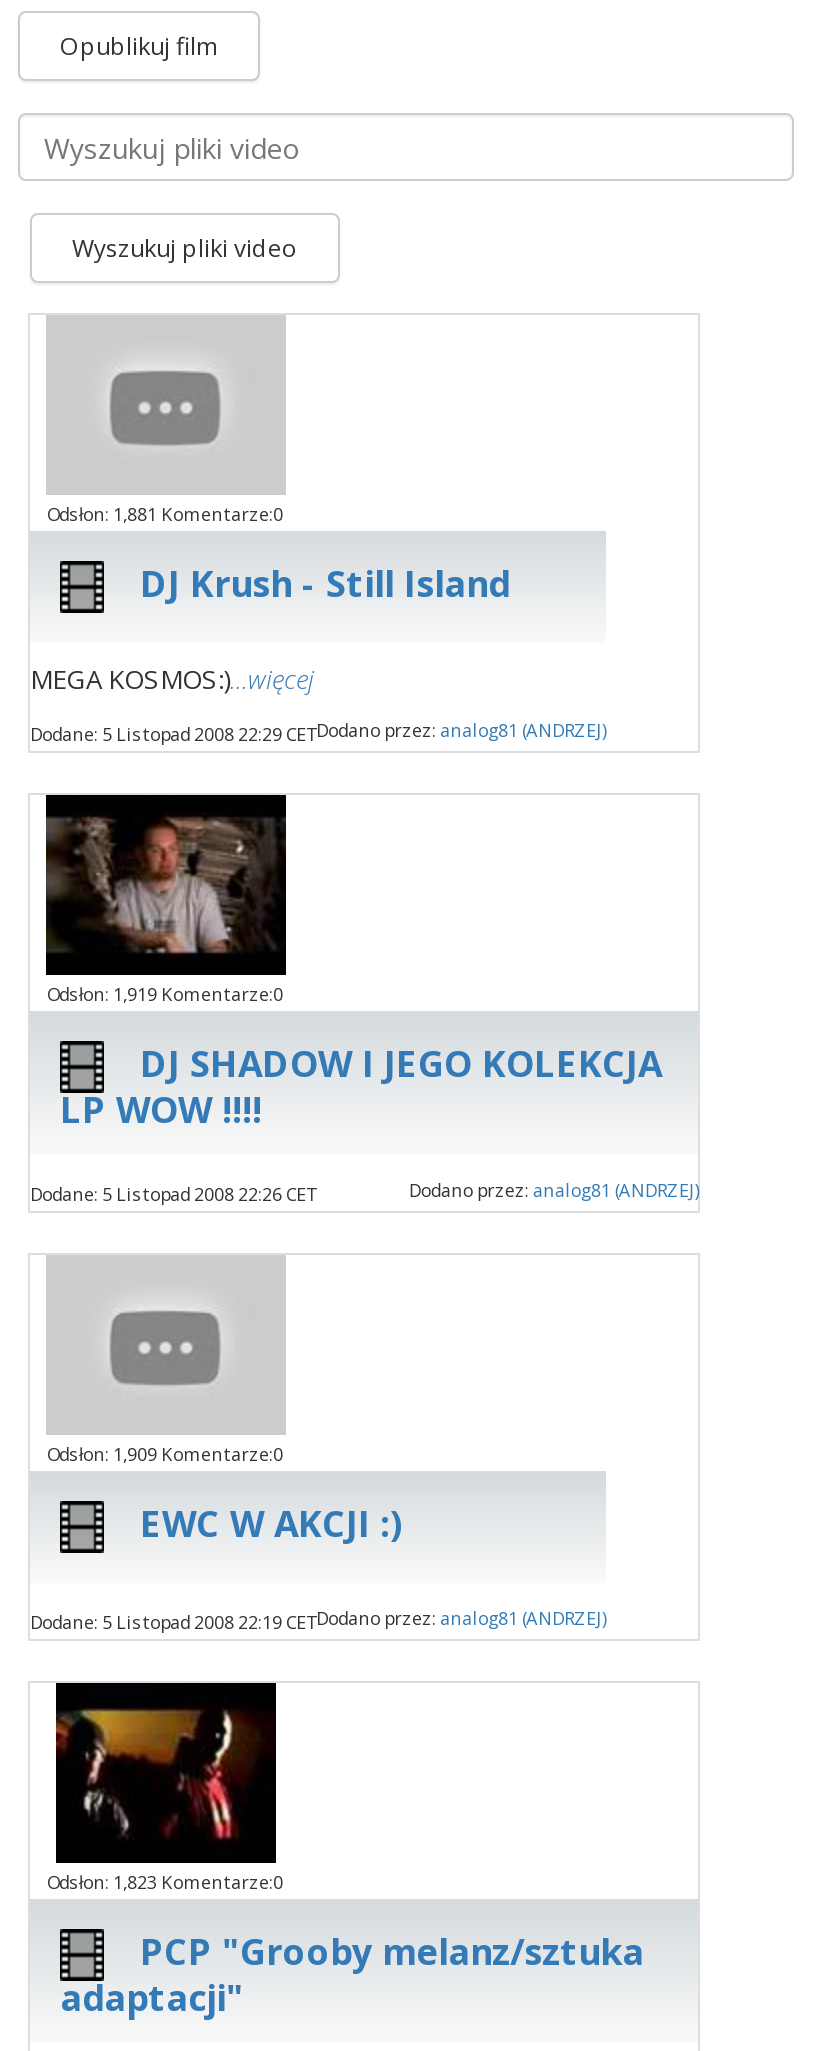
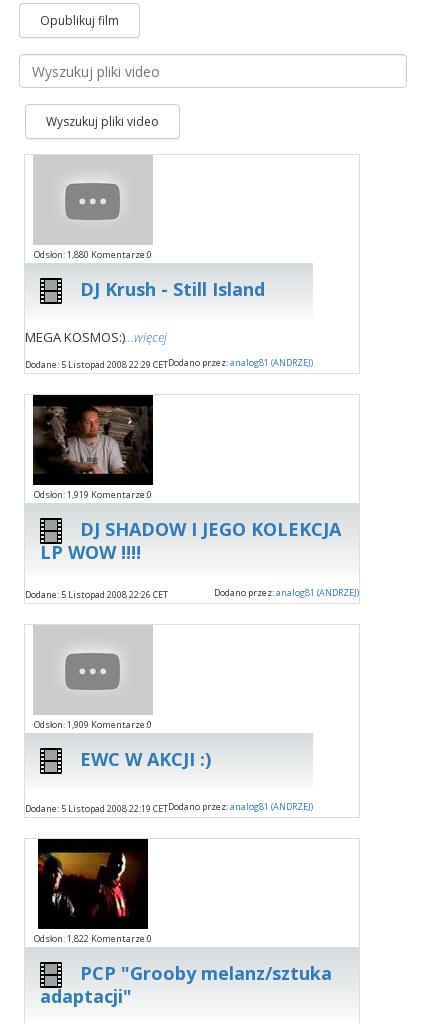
- Odsłon: 1,881 Komentarze:0
+ Odsłon: 1,880 Komentarze:0

- Odsłon: 1,823 Komentarze:0
+ Odsłon: 1,822 Komentarze:0
